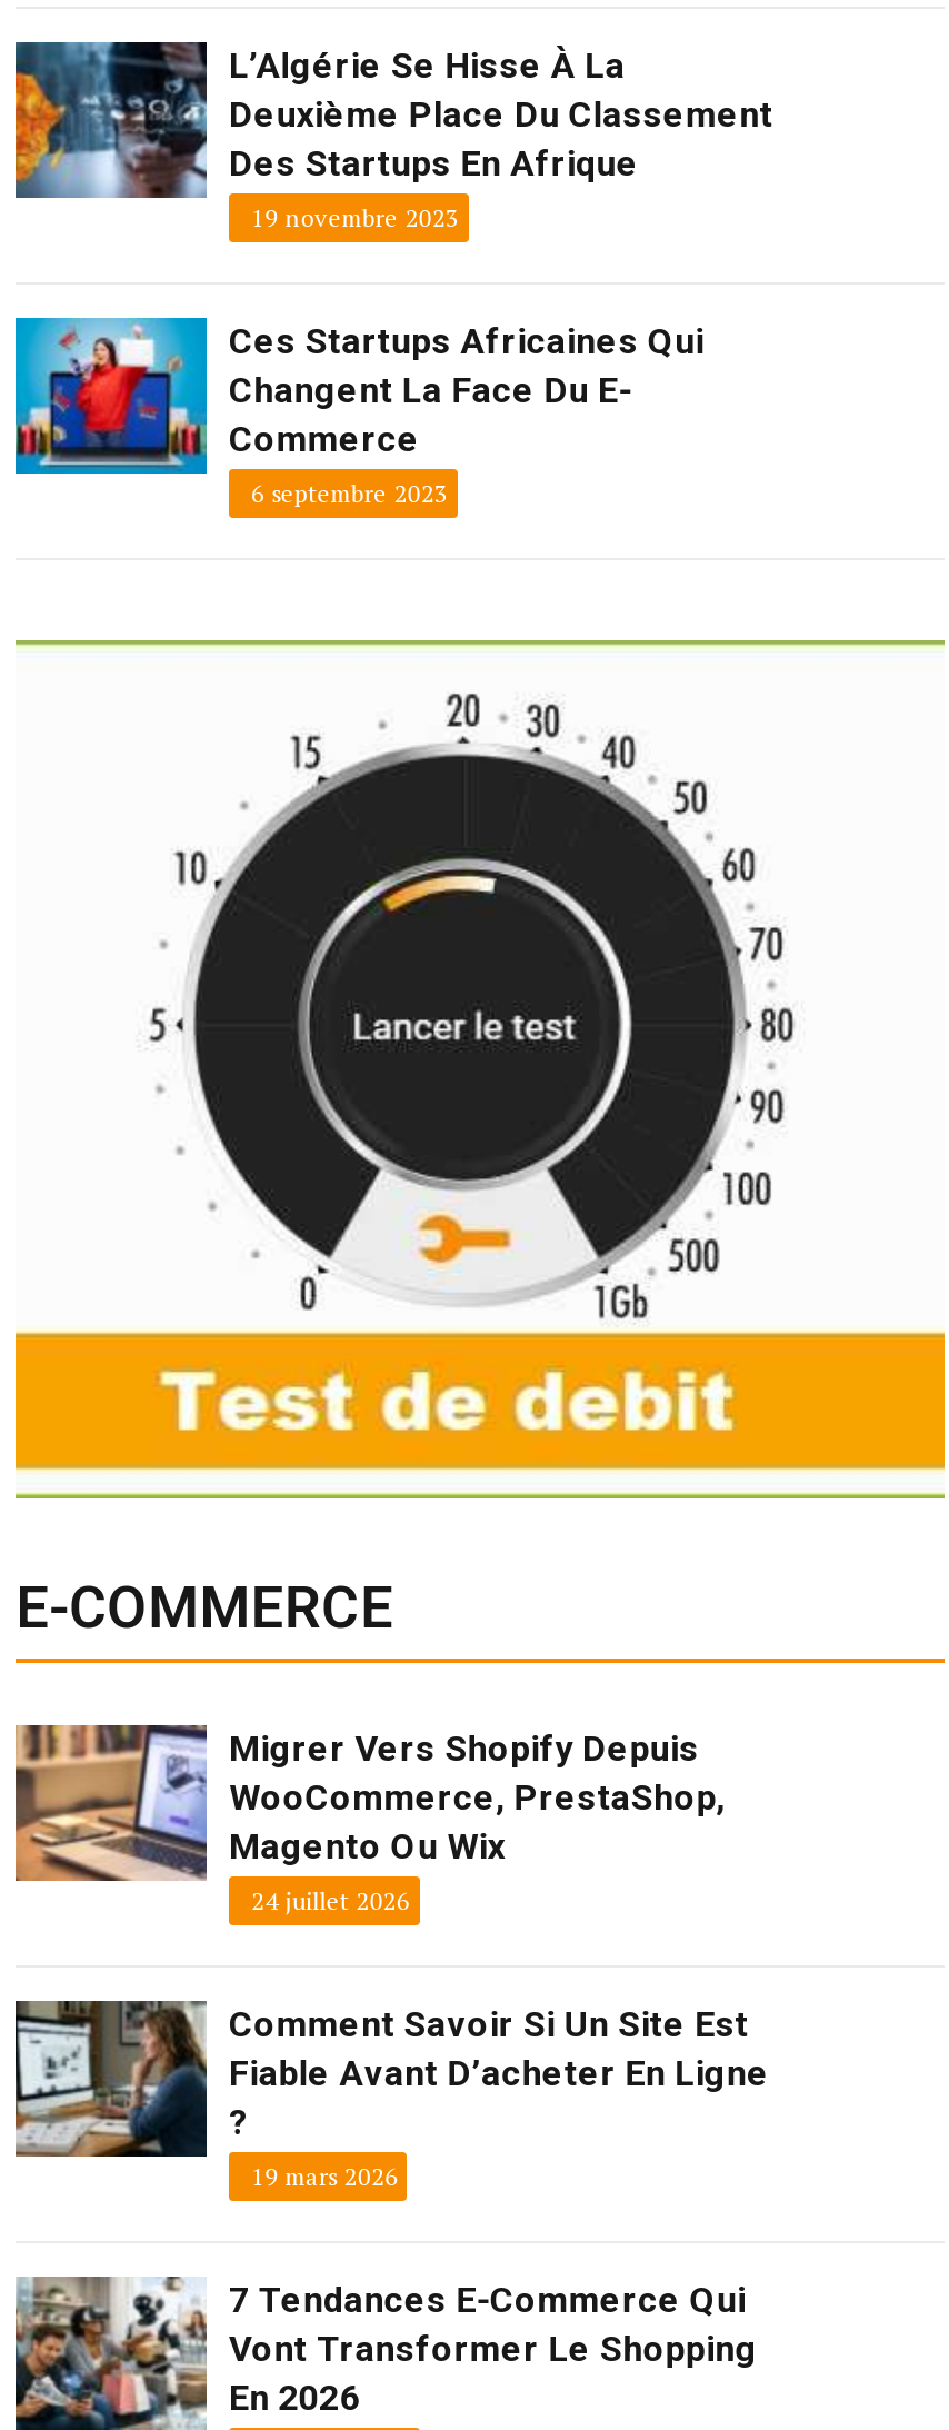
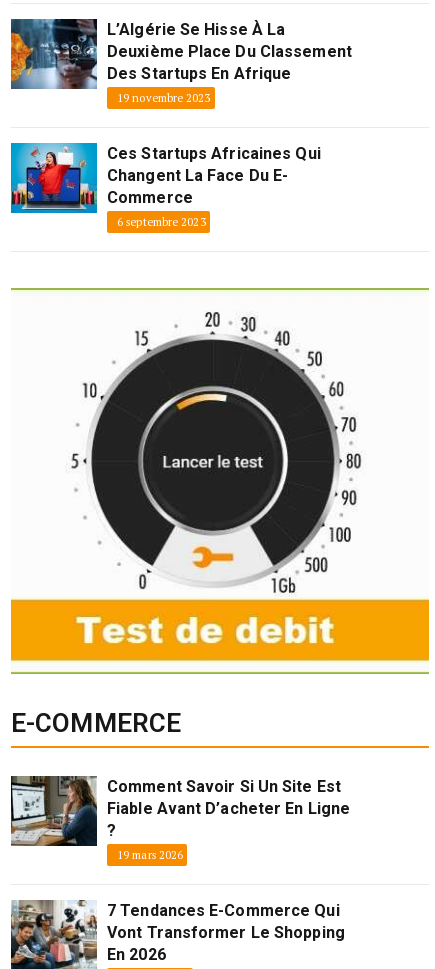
- [image]
- Migrer Vers Shopify Depuis
- WooCommerce, PrestaShop,
- Magento Ou Wix
- 24 juillet 2026
